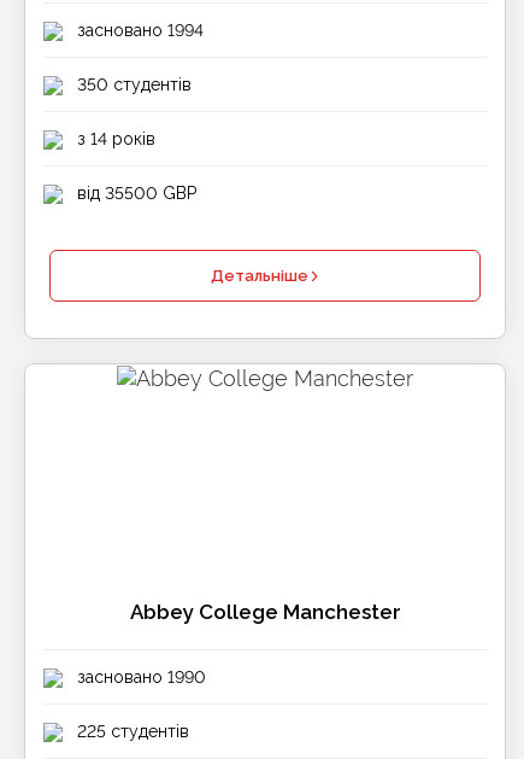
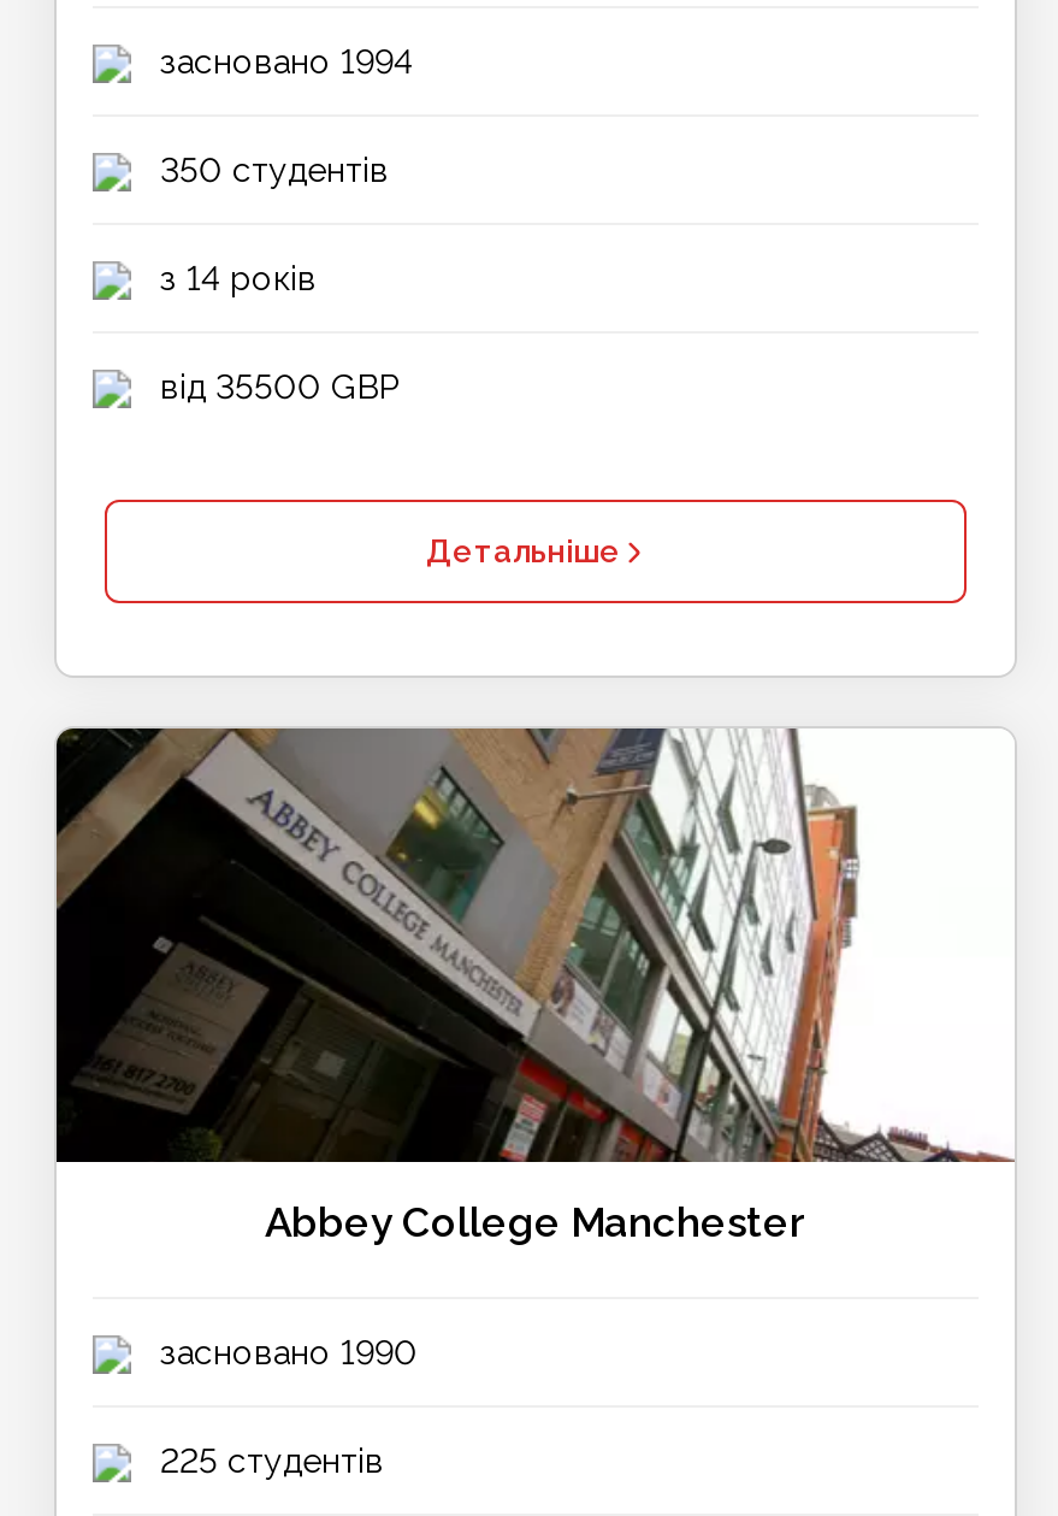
+ [image]
